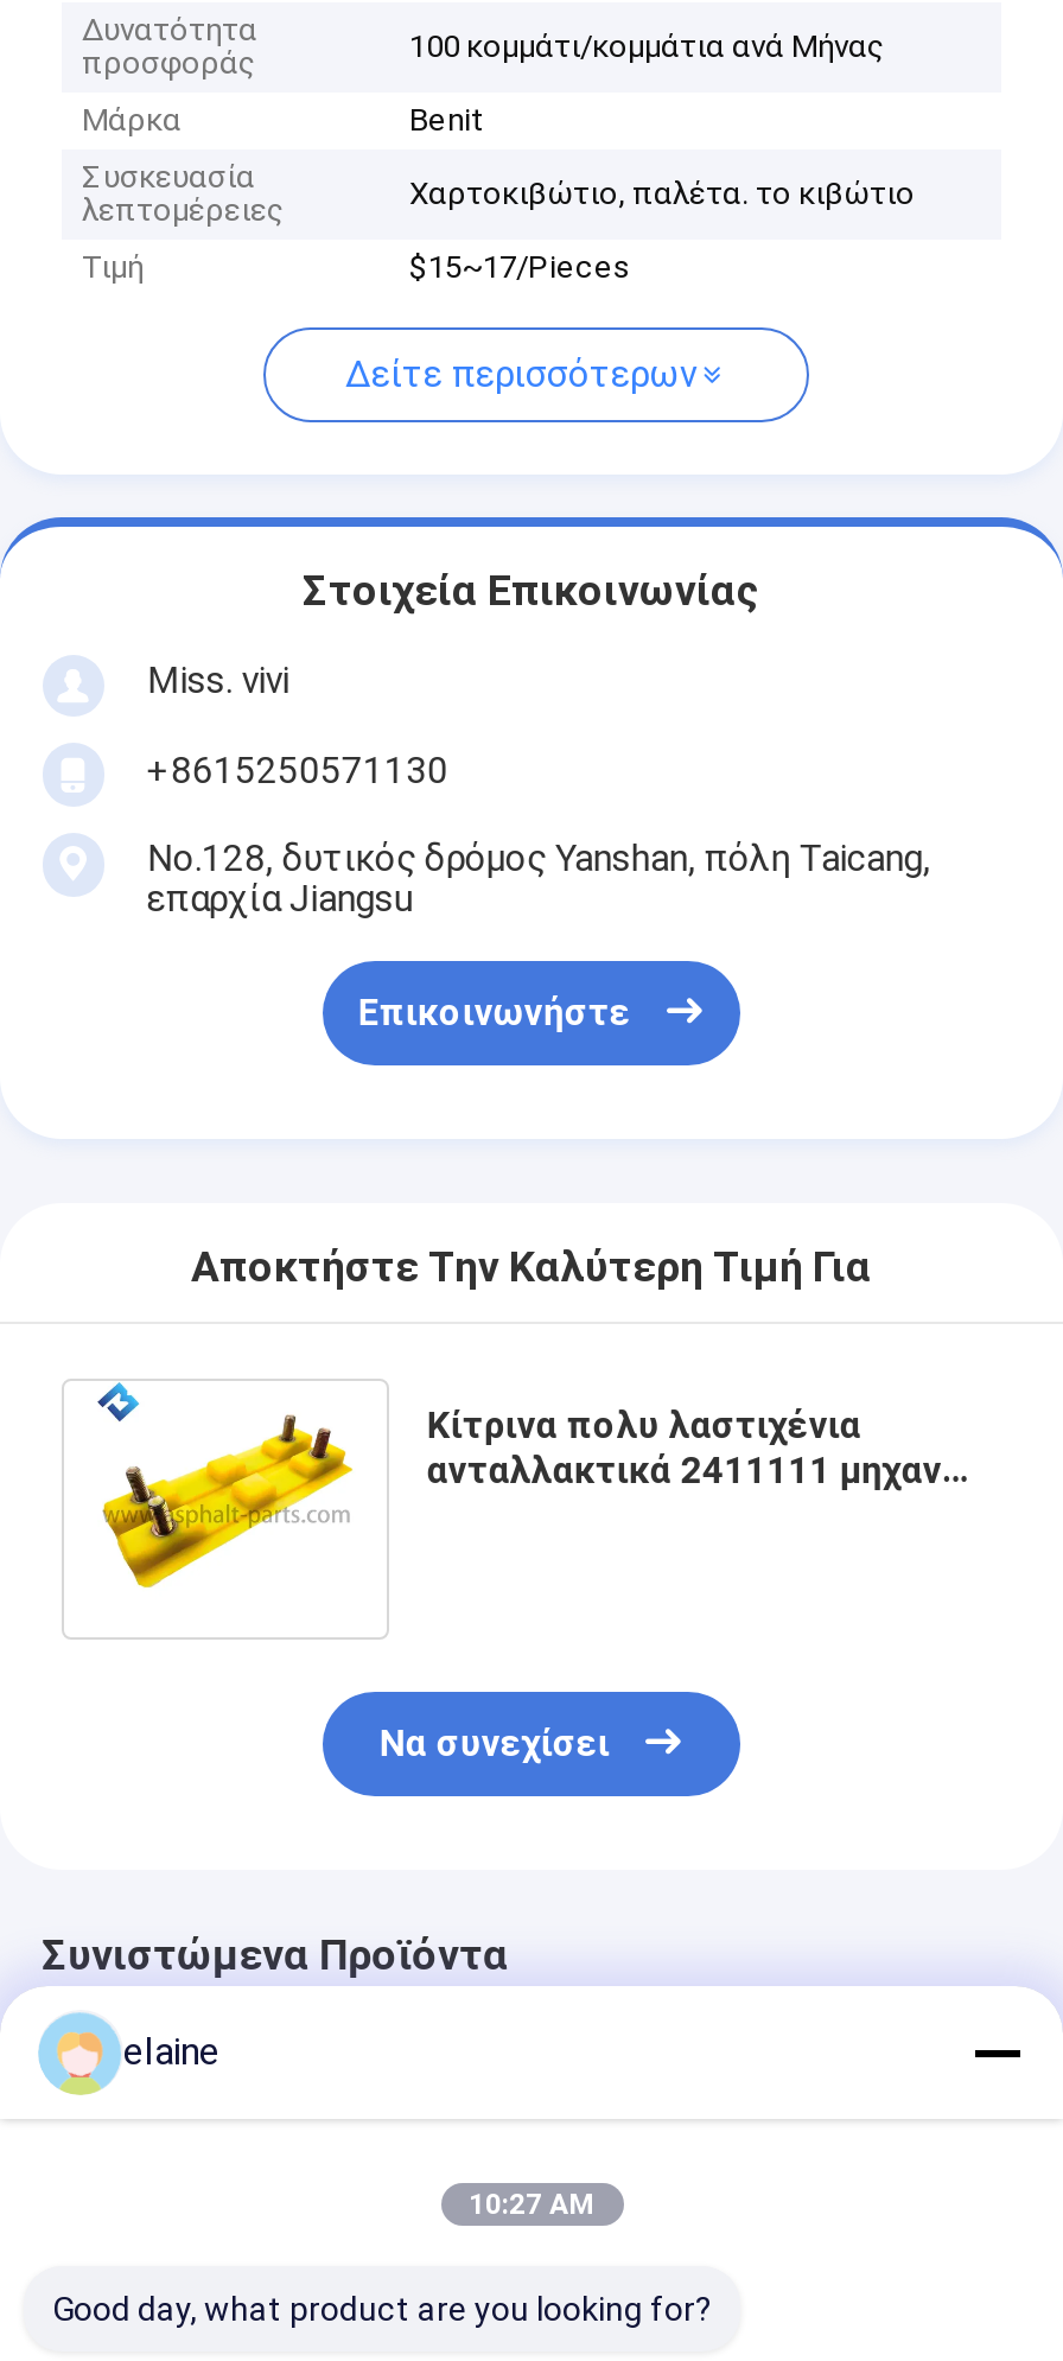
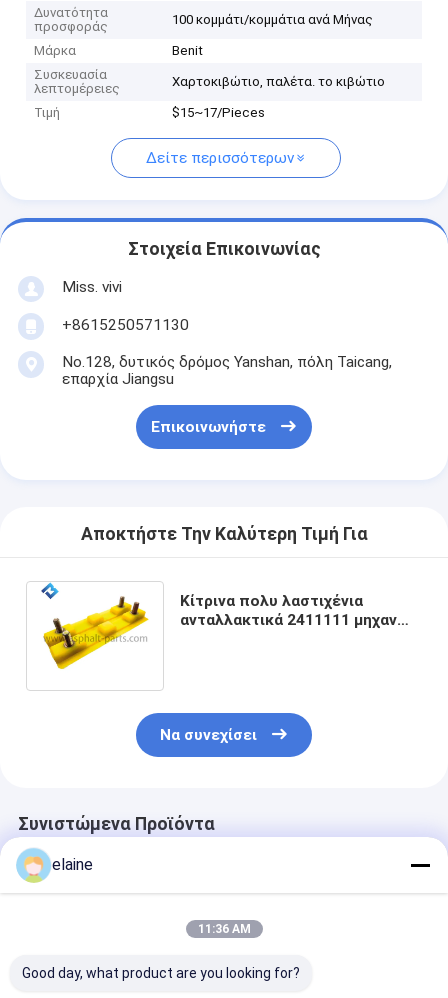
- 10:27 AM
+ 11:36 AM
